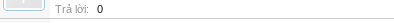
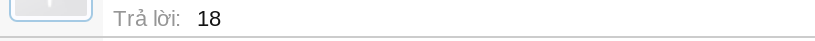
- Trả lời: 0
+ Trả lời: 18
